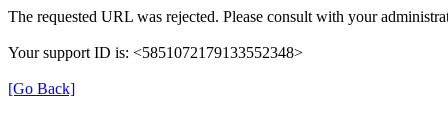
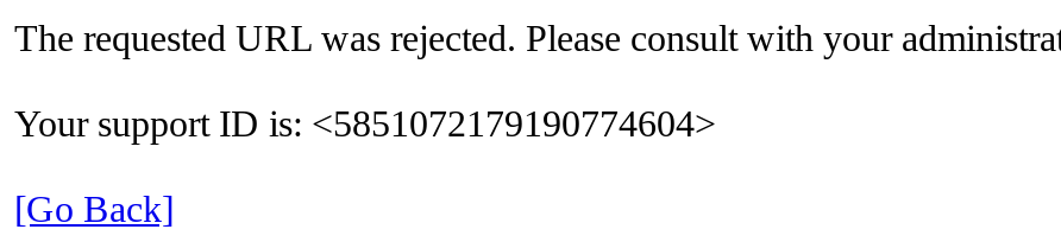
- Your support ID is: <5851072179133552348>
+ Your support ID is: <5851072179190774604>
